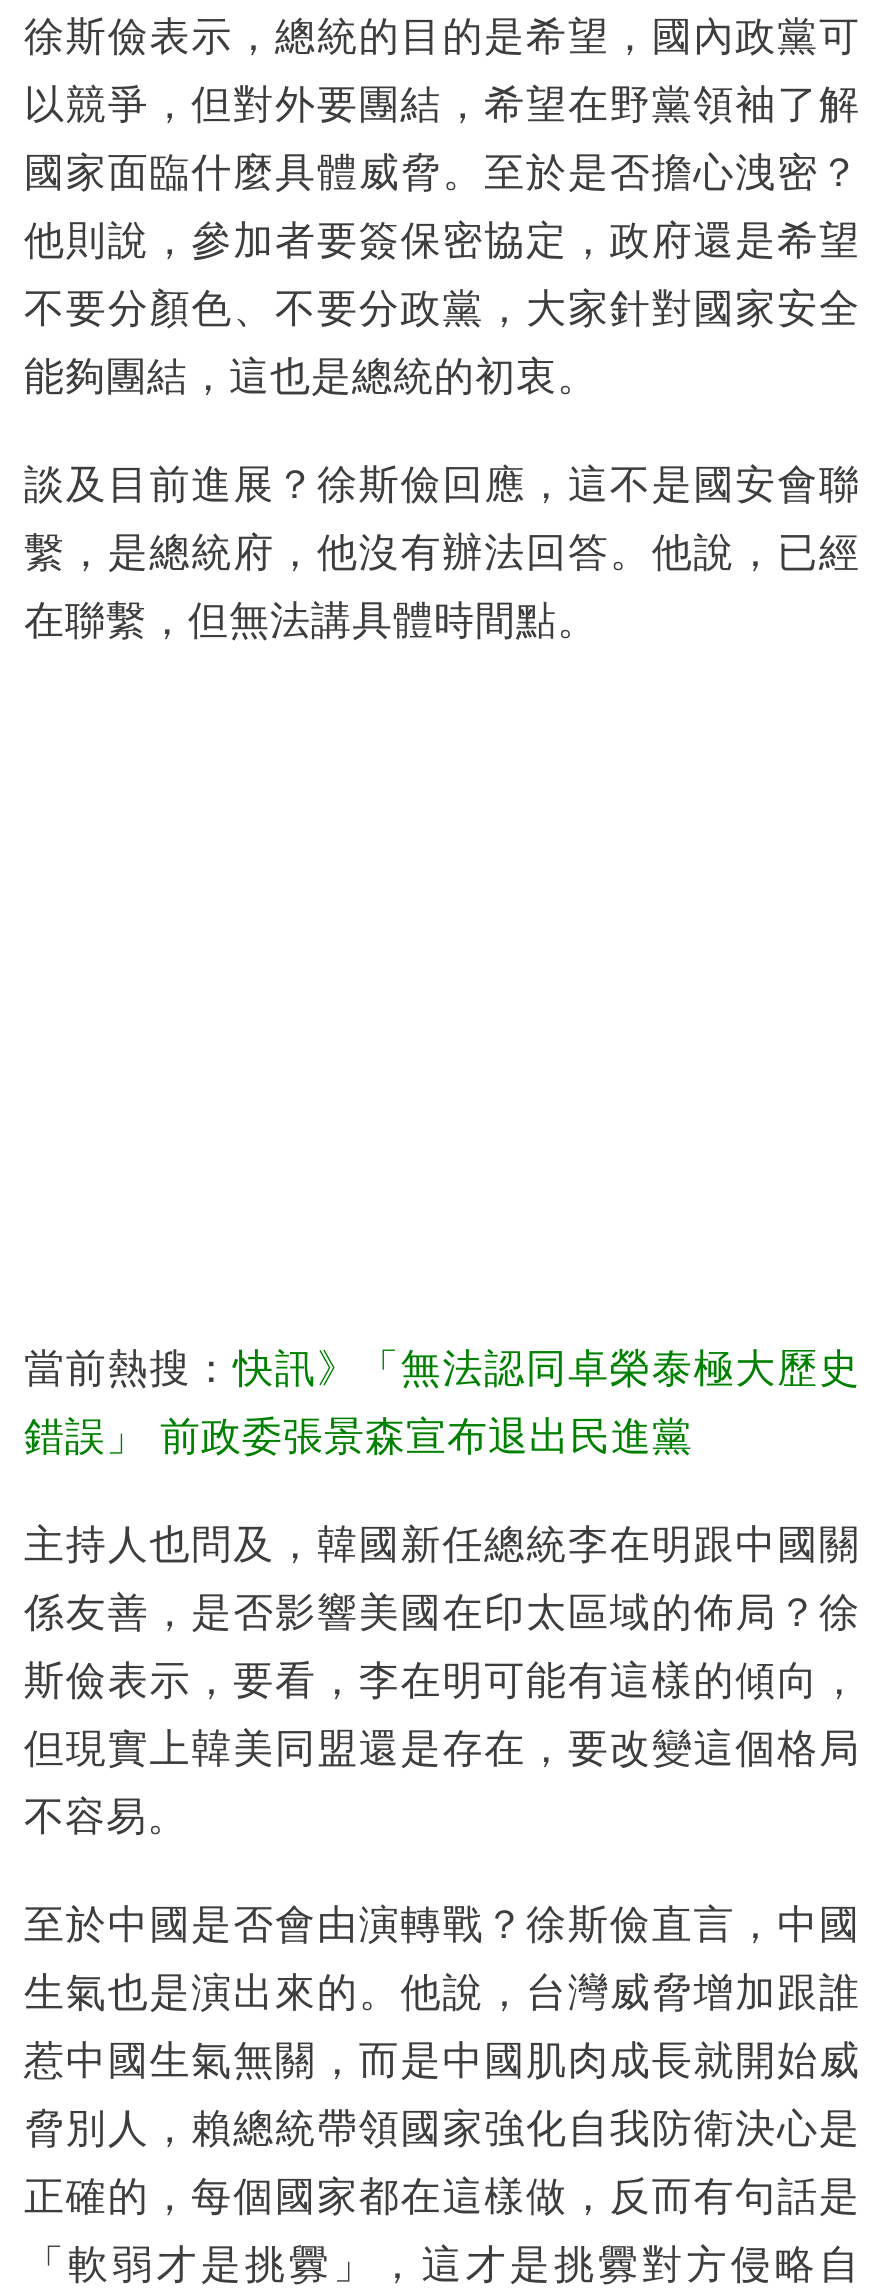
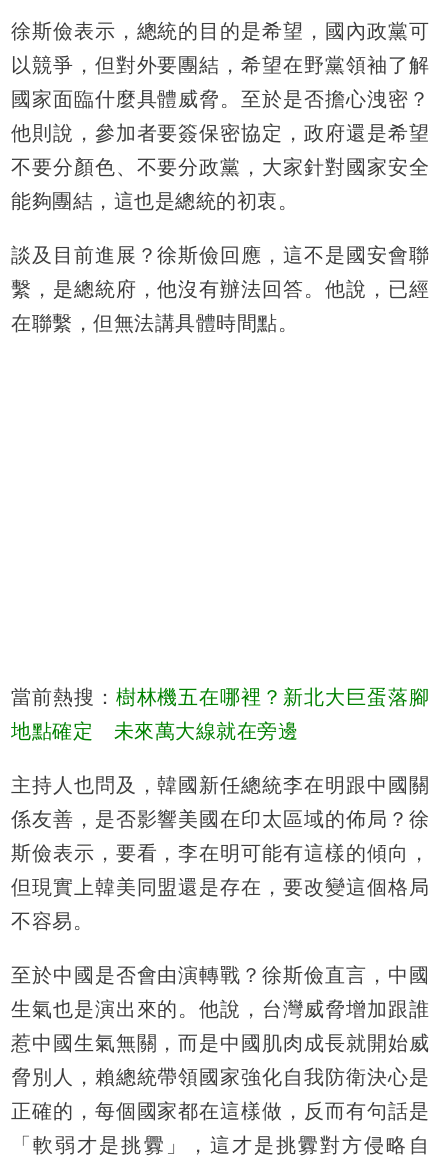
- 當前熱搜：快訊》「無法認同卓榮泰極大歷史
+ 當前熱搜：樹林機五在哪裡？新北大巨蛋落腳

- 錯誤」 前政委張景森宣布退出民進黨
+ 地點確定 未來萬大線就在旁邊
